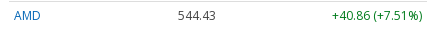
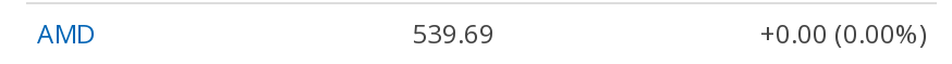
- 544.43
+ 539.69

- +40.86 (+7.51%)
+ +0.00 (0.00%)
